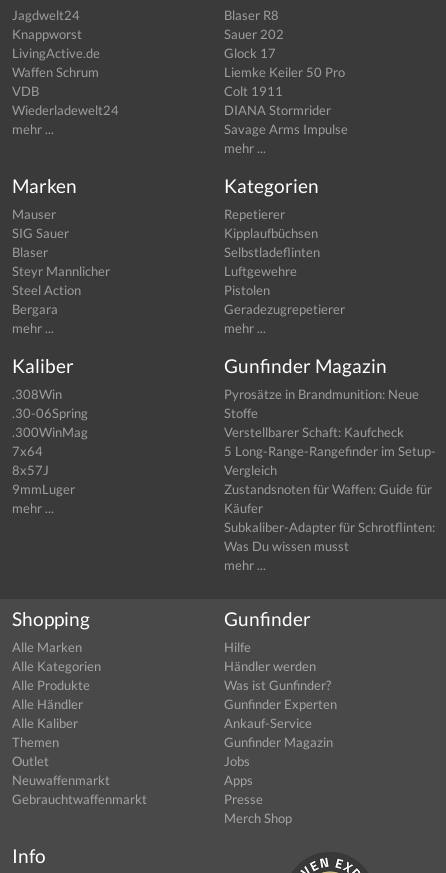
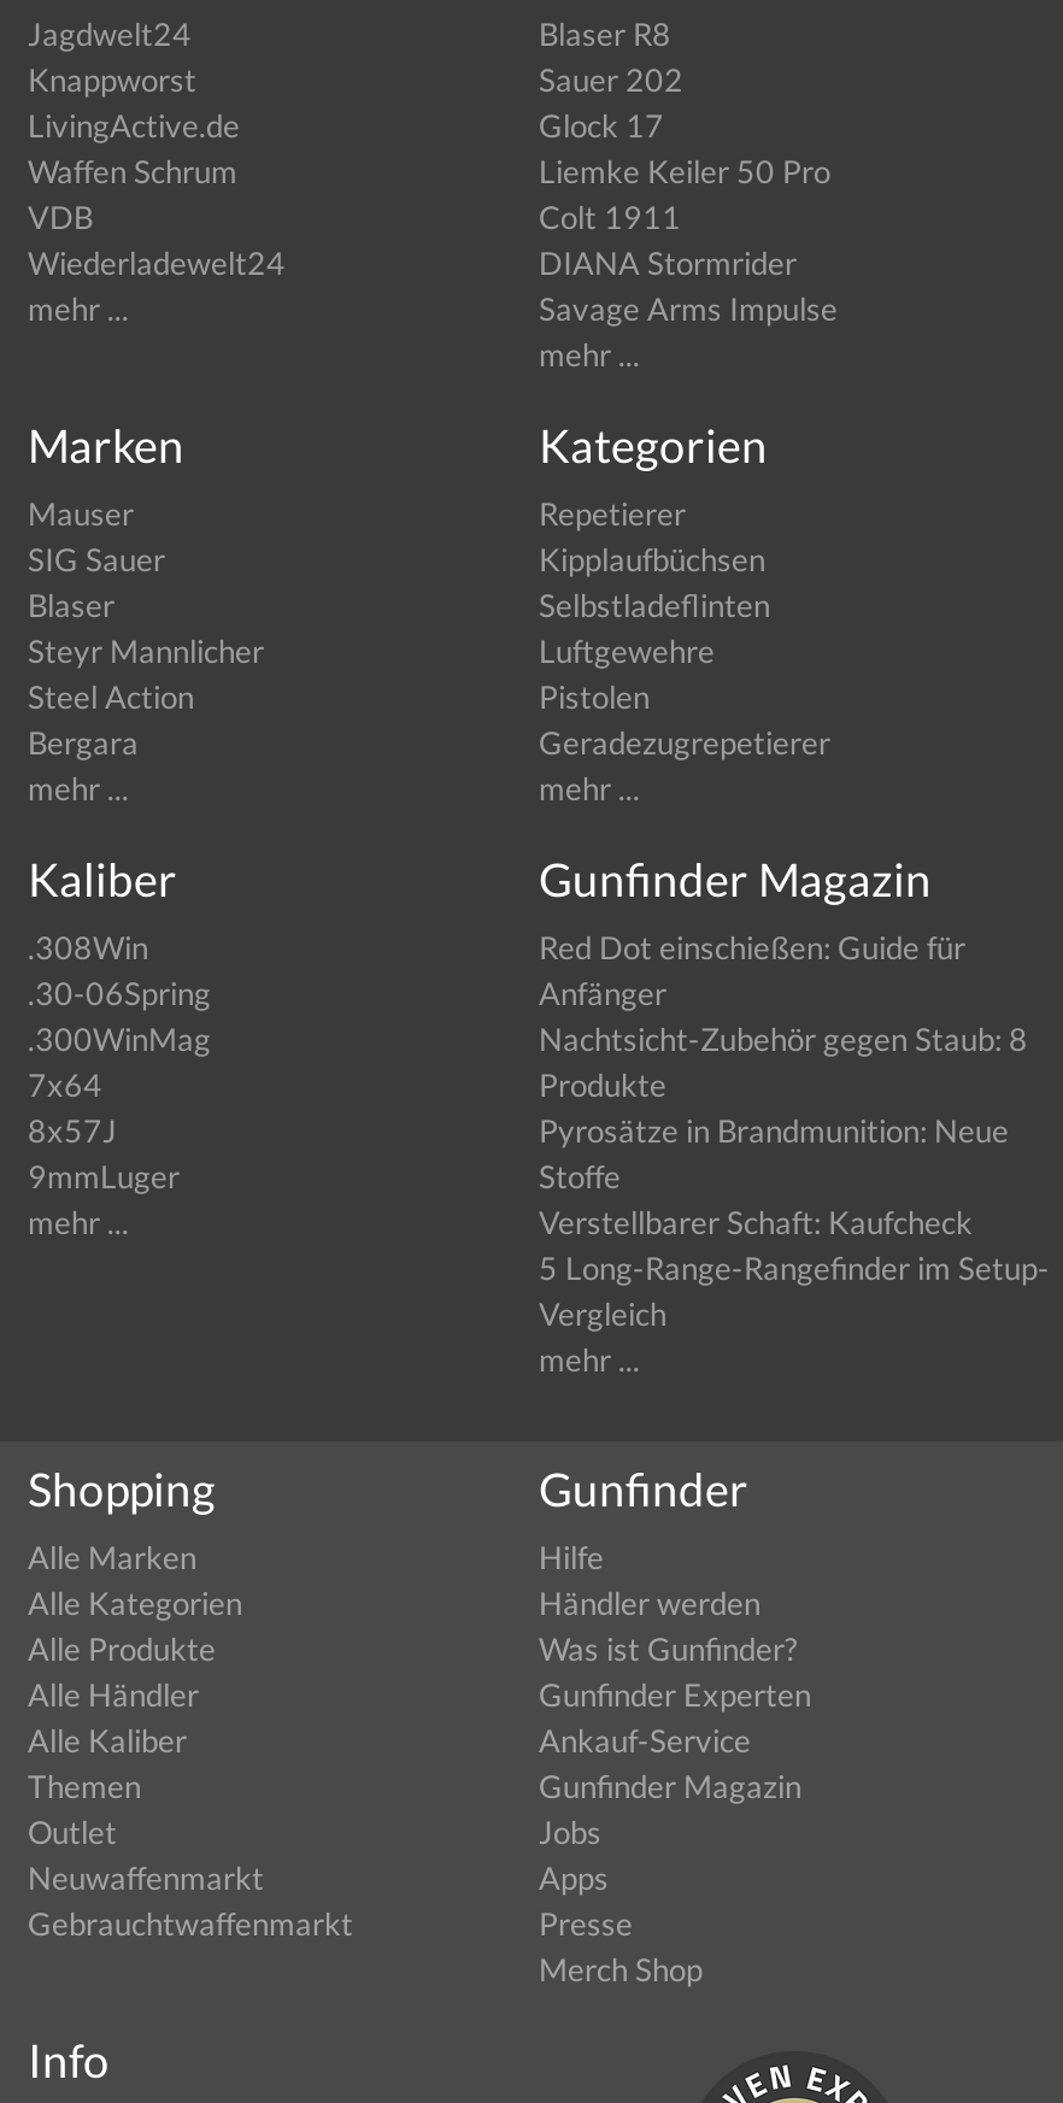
moved down: Pyrosätze in Brandmunition: Neue | Stoffe | Verstellbarer Schaft: Kaufcheck | 5 Long-Range-Rangefinder im Setup- | Vergleich

+ Red Dot einschießen: Guide für
+ Anfänger
+ Nachtsicht-Zubehör gegen Staub: 8
+ Produkte

- Zustandsnoten für Waffen: Guide für
- Käufer
- Subkaliber-Adapter für Schrotflinten:
- Was Du wissen musst
